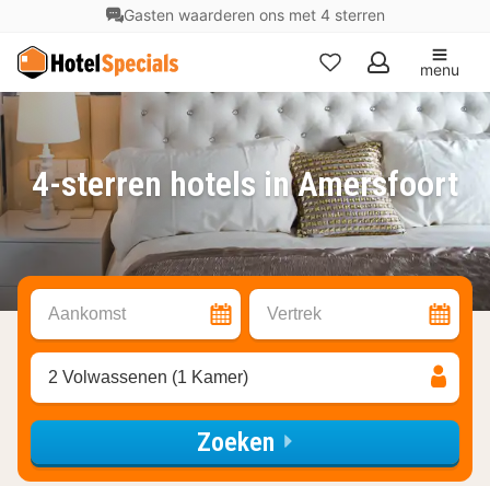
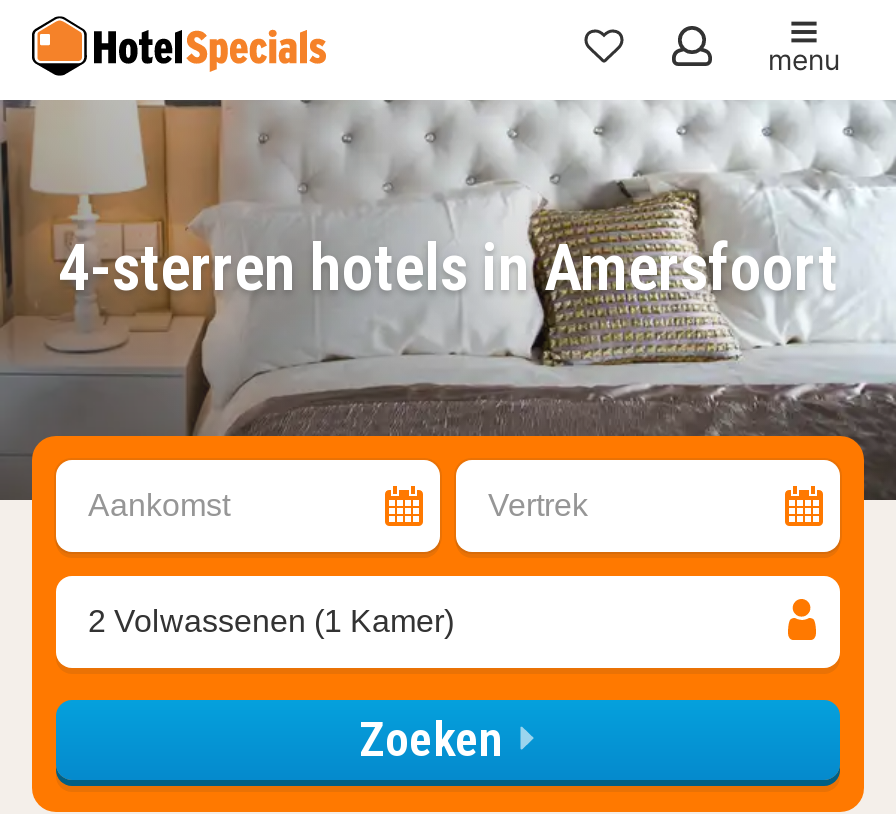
- Gasten waarderen ons met 4 sterren
